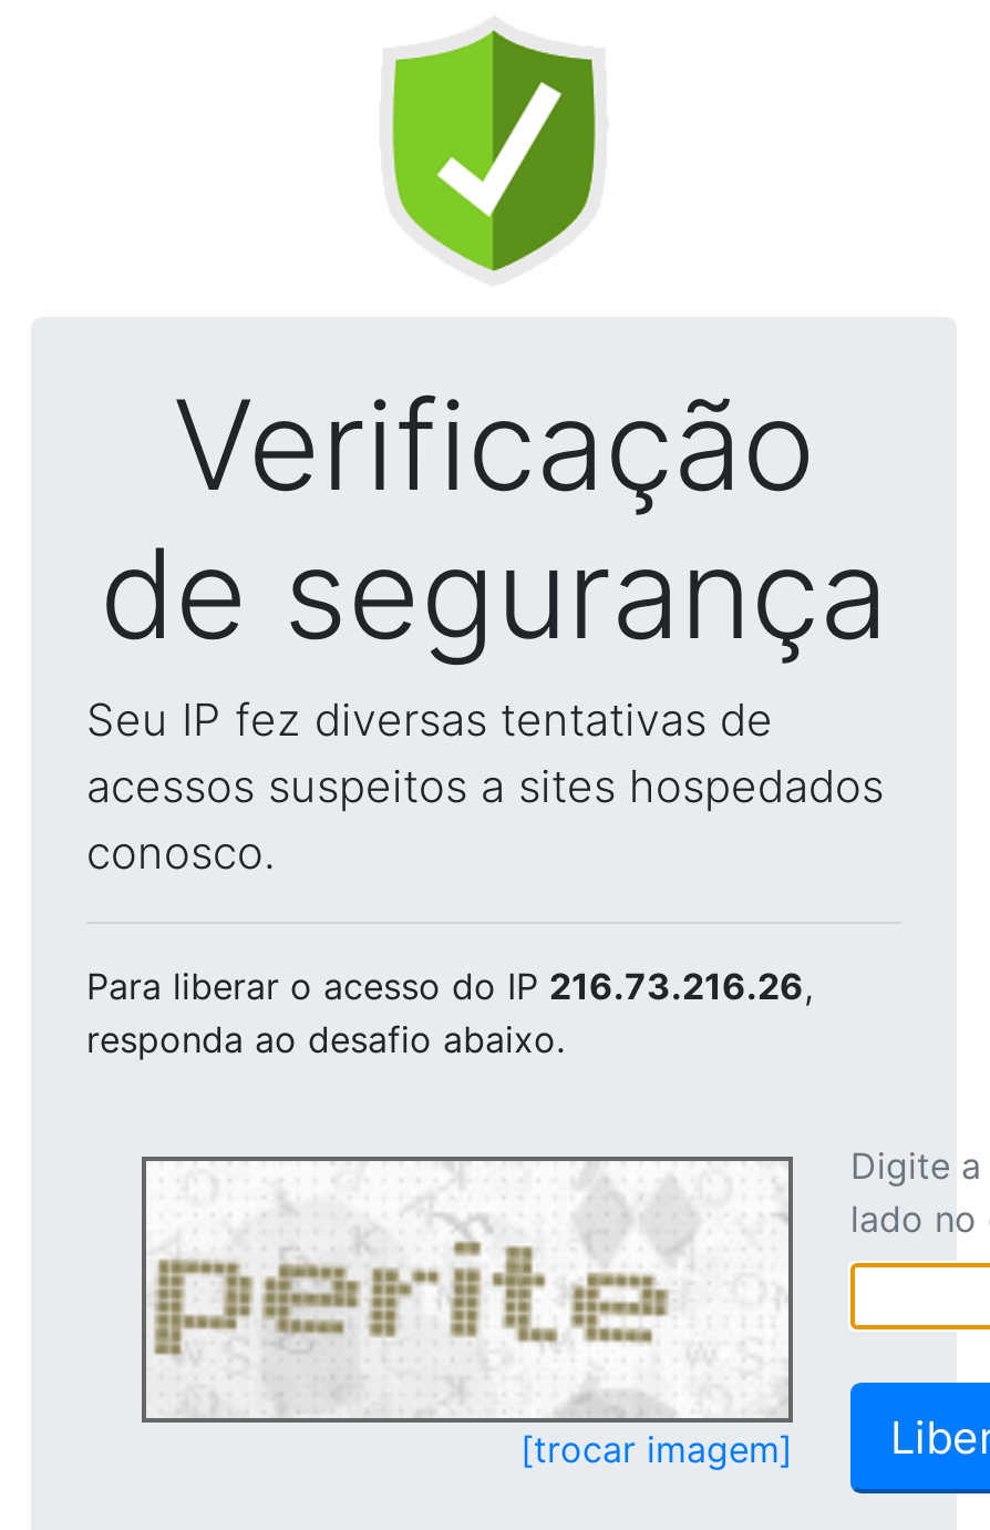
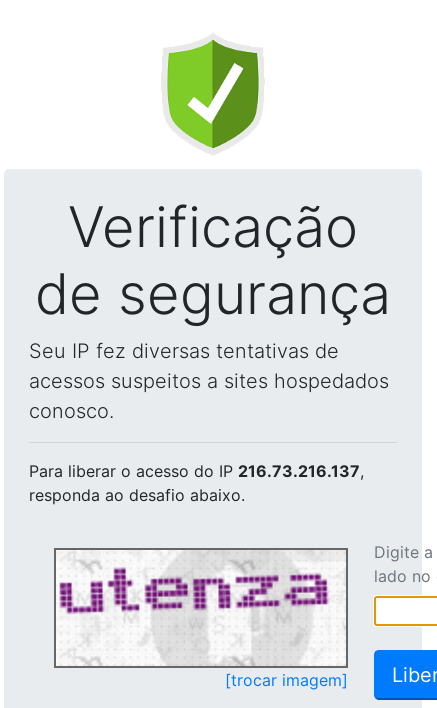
- Para liberar o acesso do IP 216.73.216.26,
+ Para liberar o acesso do IP 216.73.216.137,

- [image]
+ [image]
